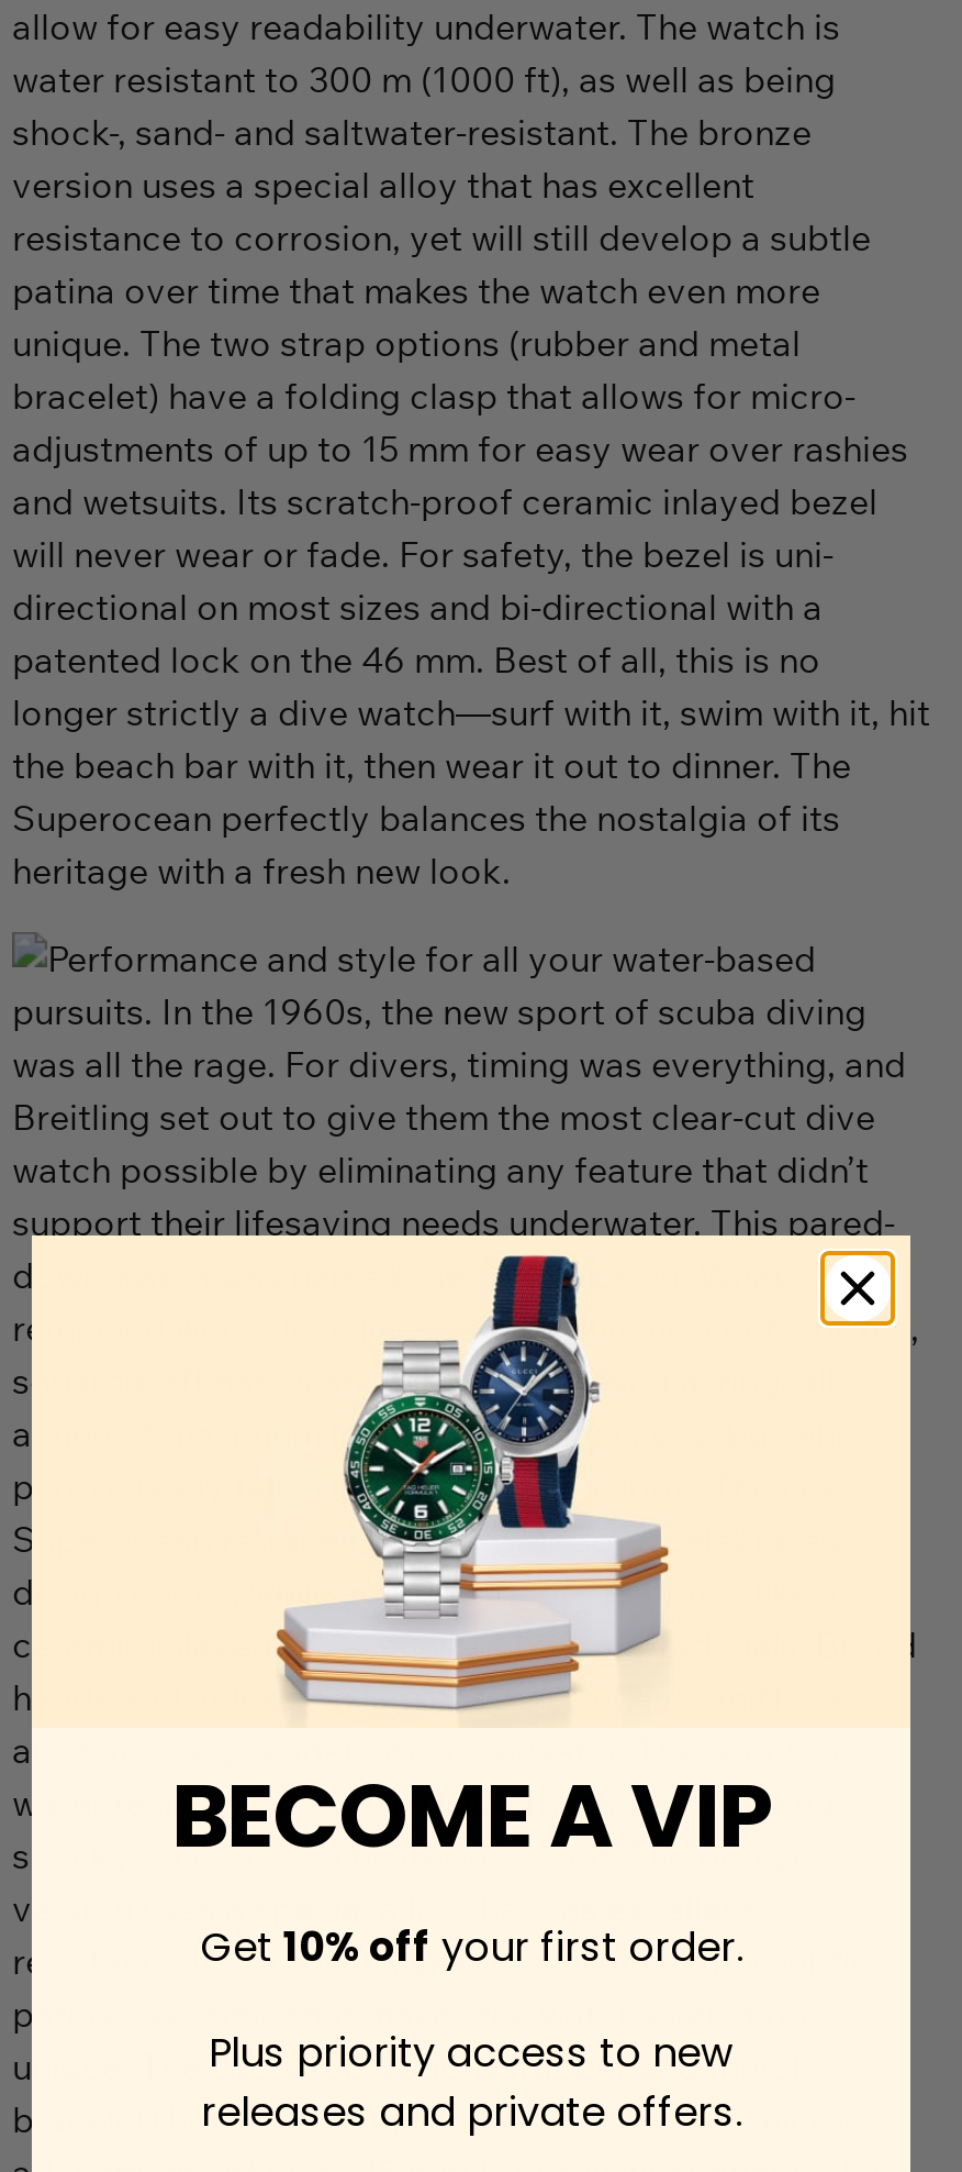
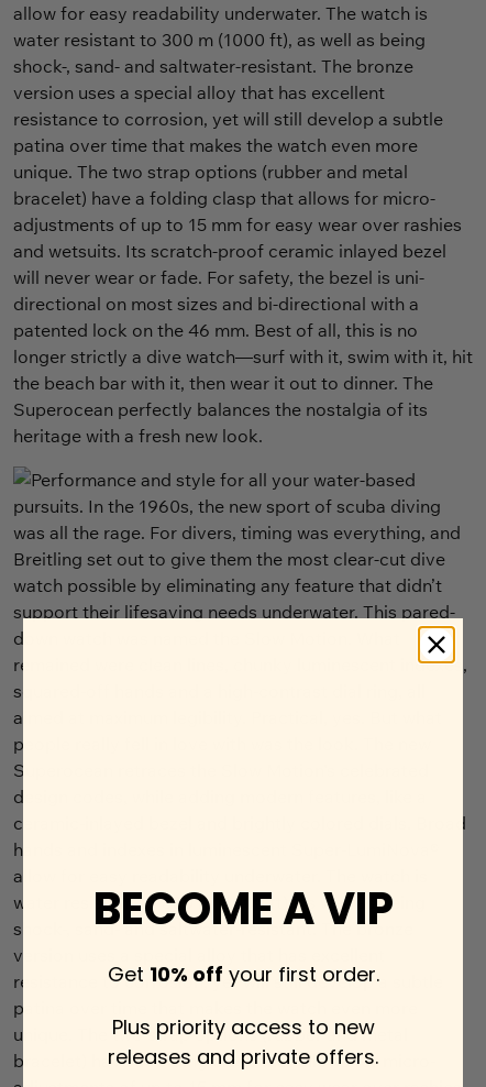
- [image]
